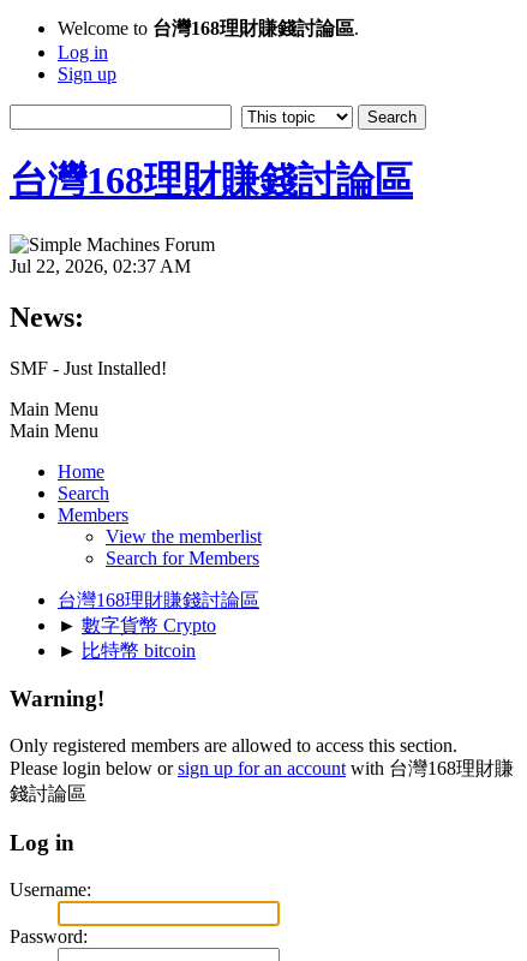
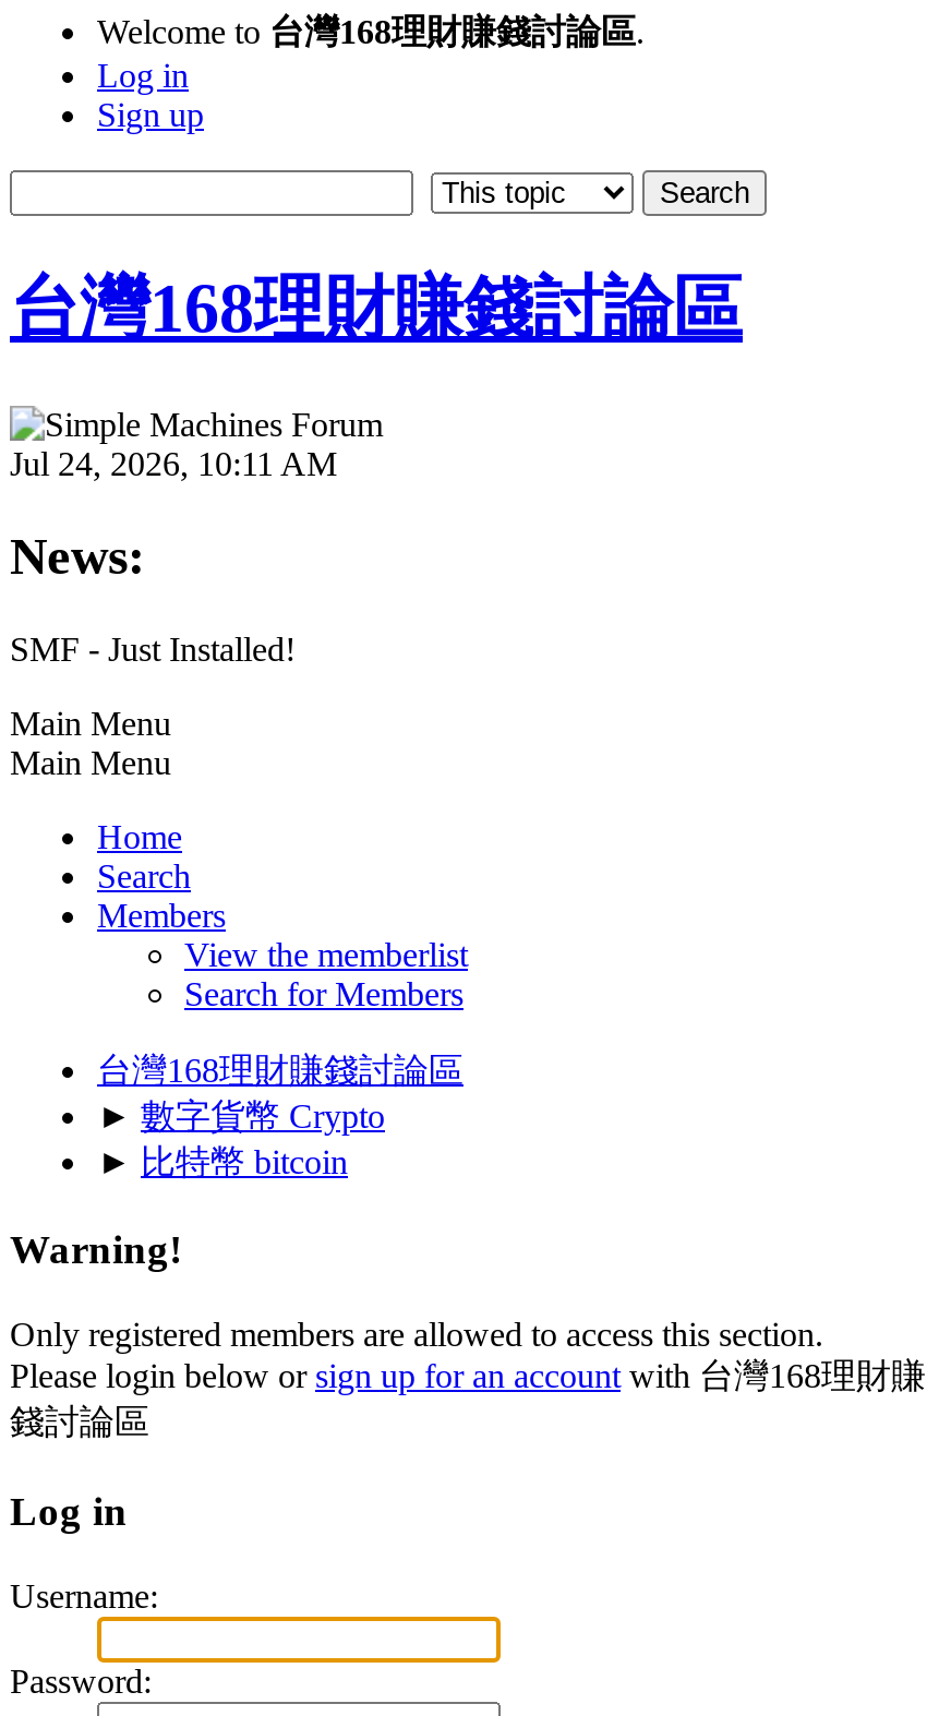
- Jul 22, 2026, 02:37 AM
+ Jul 24, 2026, 10:11 AM
